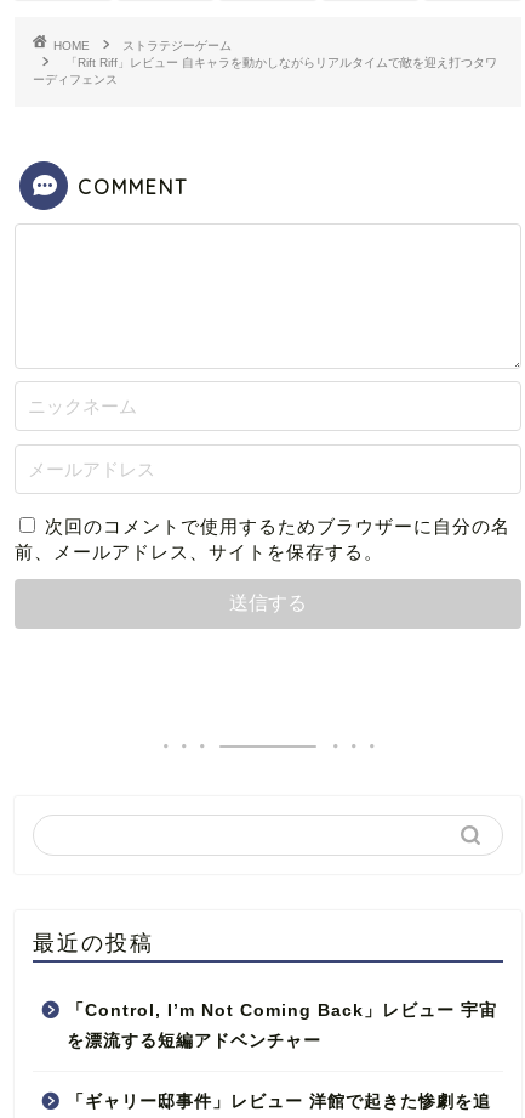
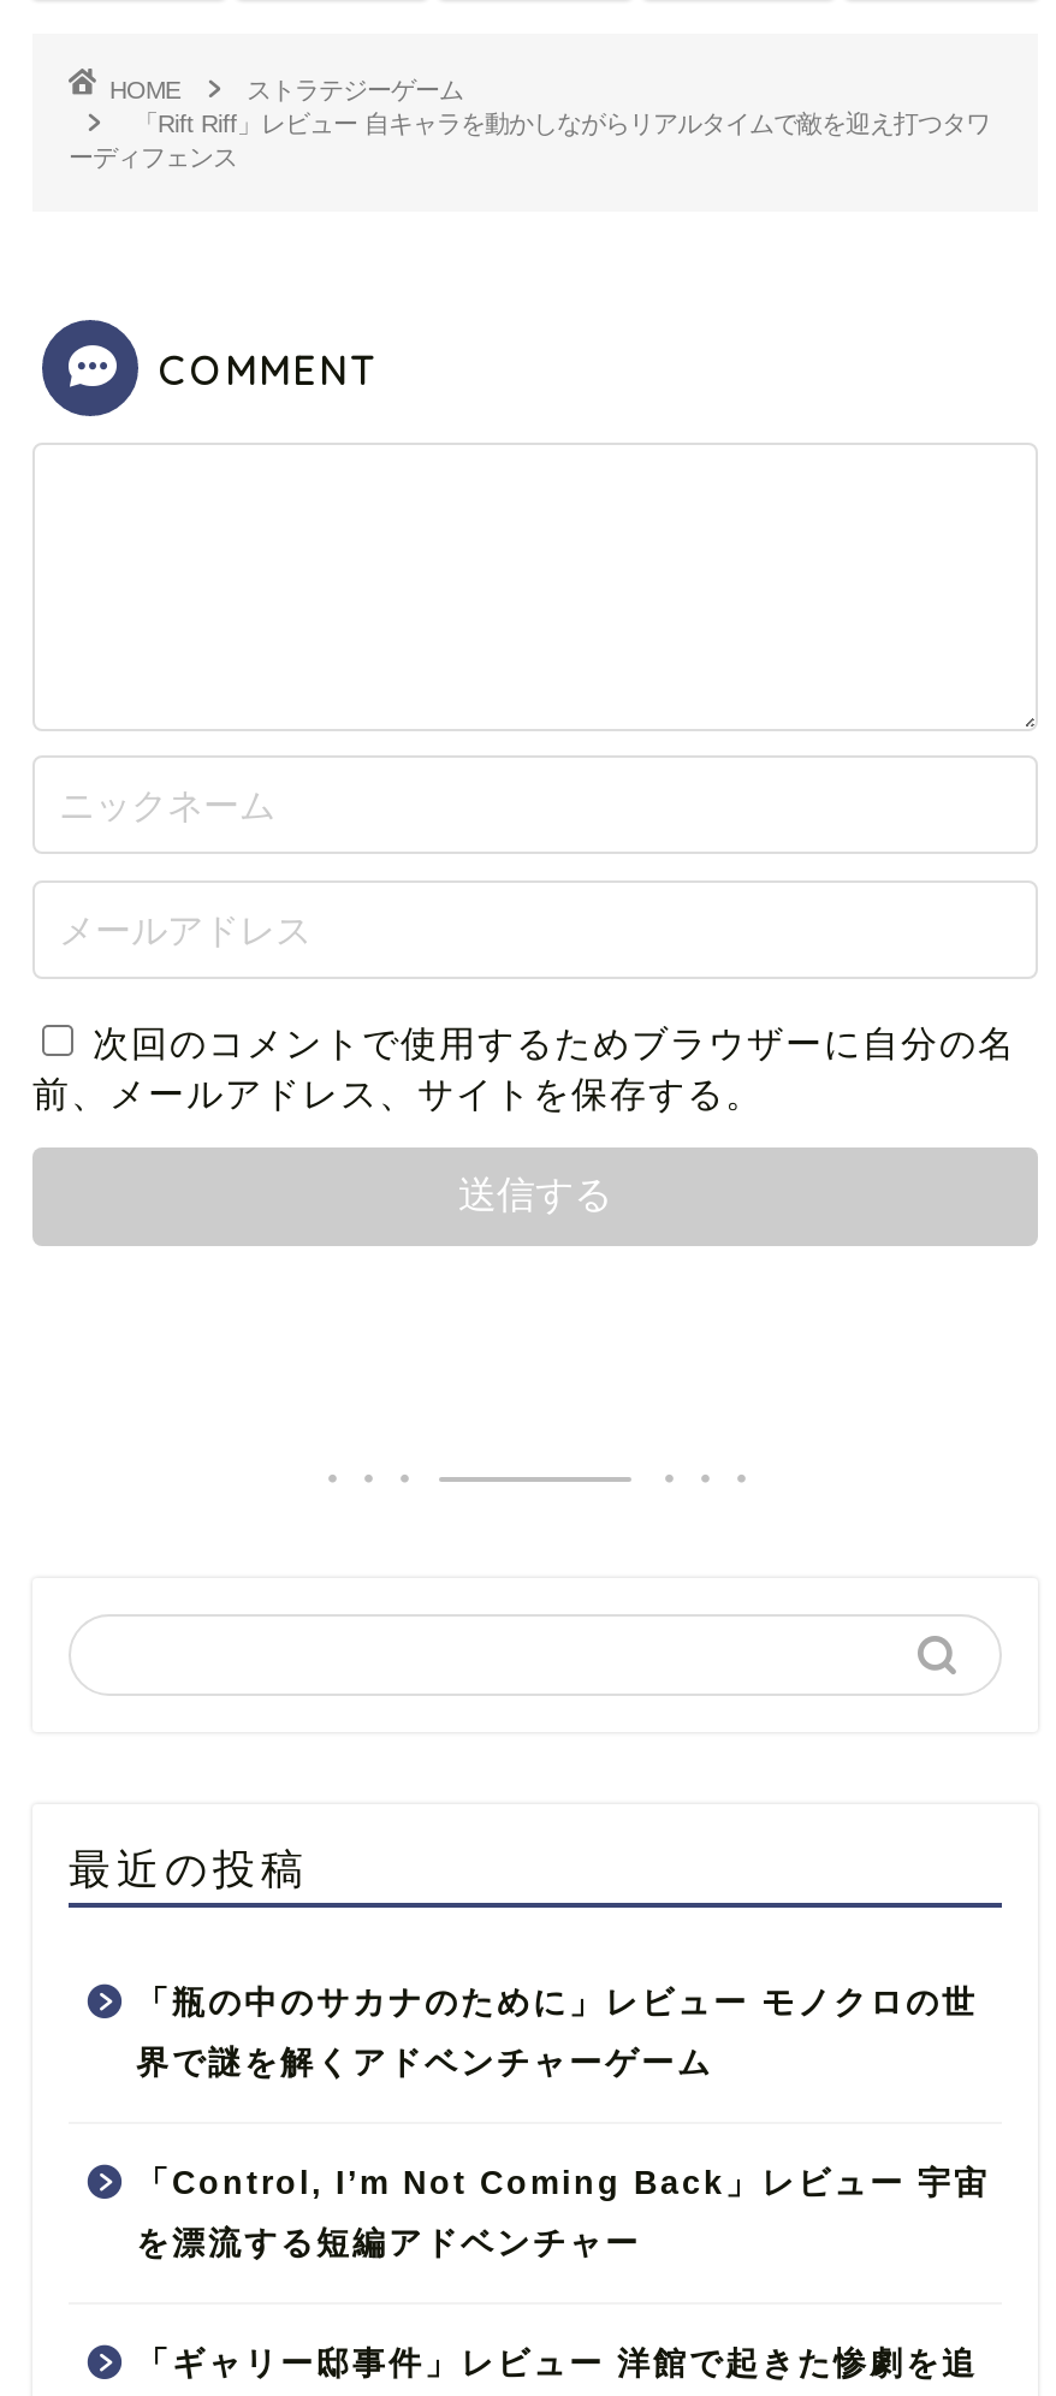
+ 「瓶の中のサカナのために」レビュー モノクロの世
+ 界で謎を解くアドベンチャーゲーム
